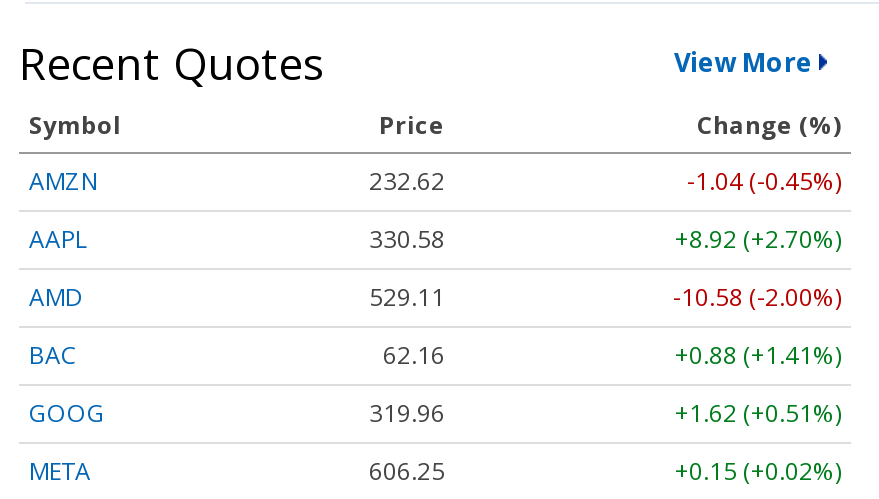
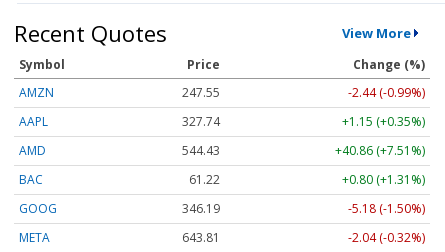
- 232.62
+ 247.55

- -1.04 (-0.45%)
+ -2.44 (-0.99%)

- 330.58
+ 327.74

- +8.92 (+2.70%)
+ +1.15 (+0.35%)

- 529.11
+ 544.43

- -10.58 (-2.00%)
+ +40.86 (+7.51%)

- 62.16
+ 61.22

- +0.88 (+1.41%)
+ +0.80 (+1.31%)

- 319.96
+ 346.19

- +1.62 (+0.51%)
+ -5.18 (-1.50%)

- 606.25
+ 643.81

- +0.15 (+0.02%)
+ -2.04 (-0.32%)
